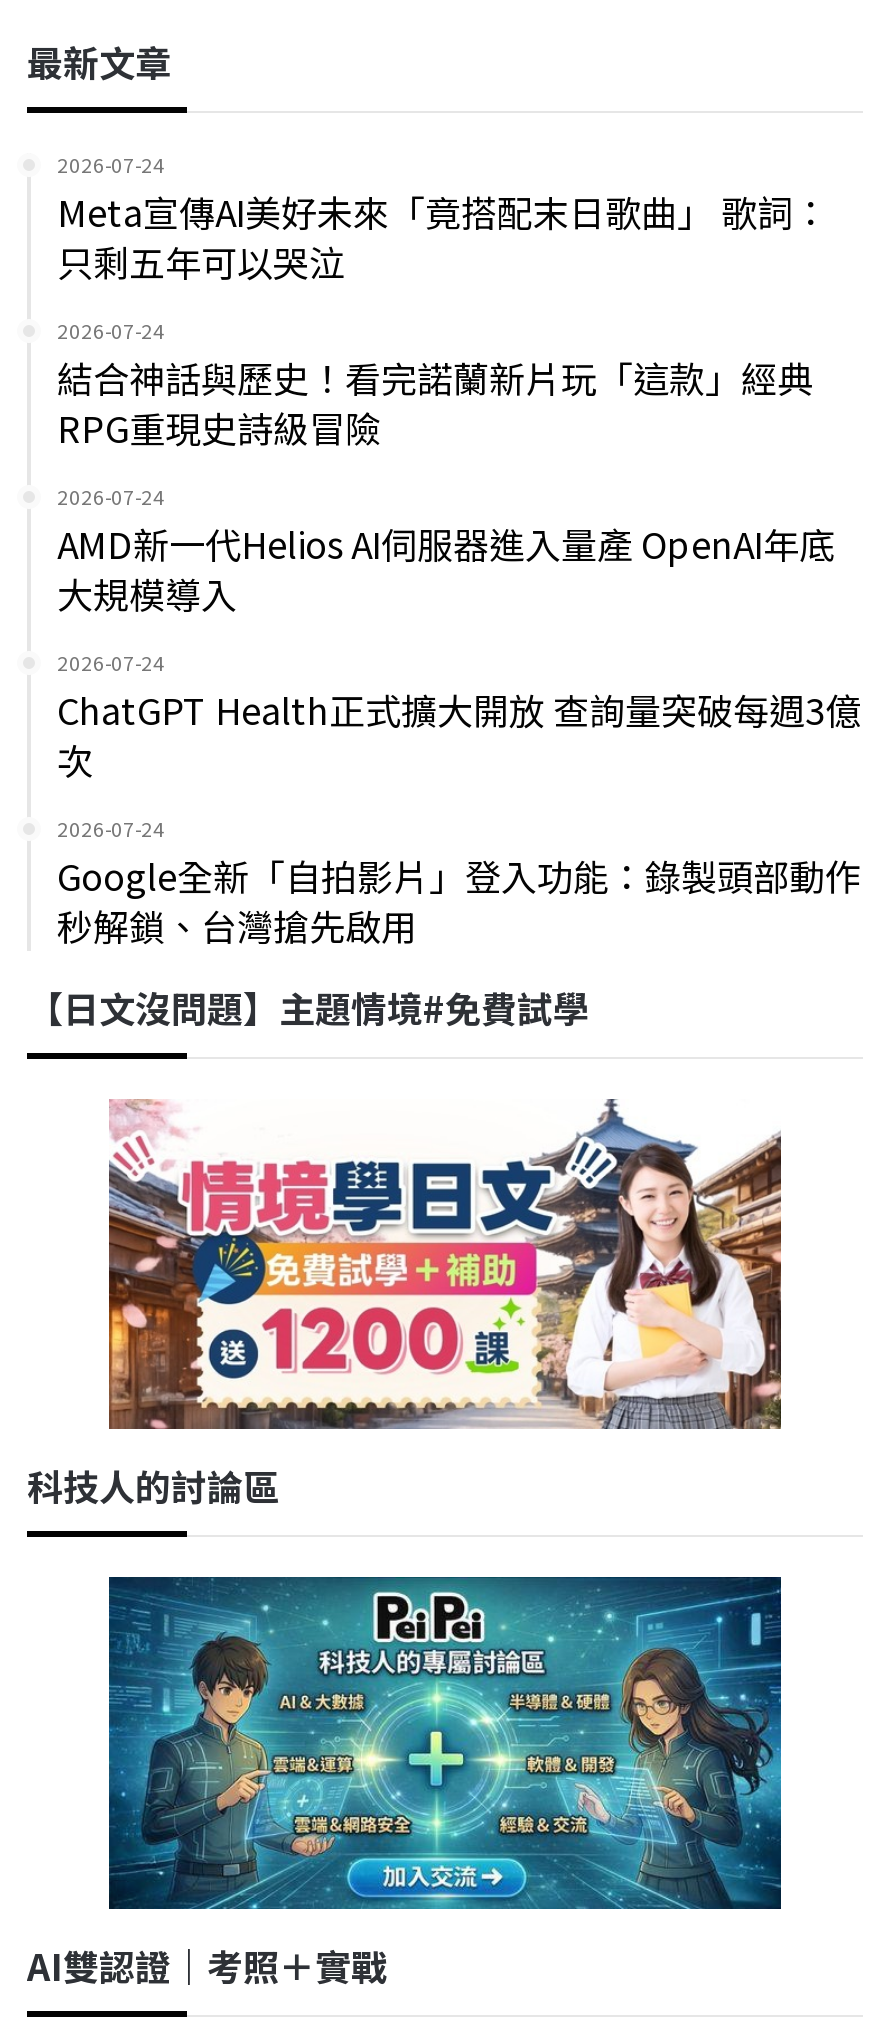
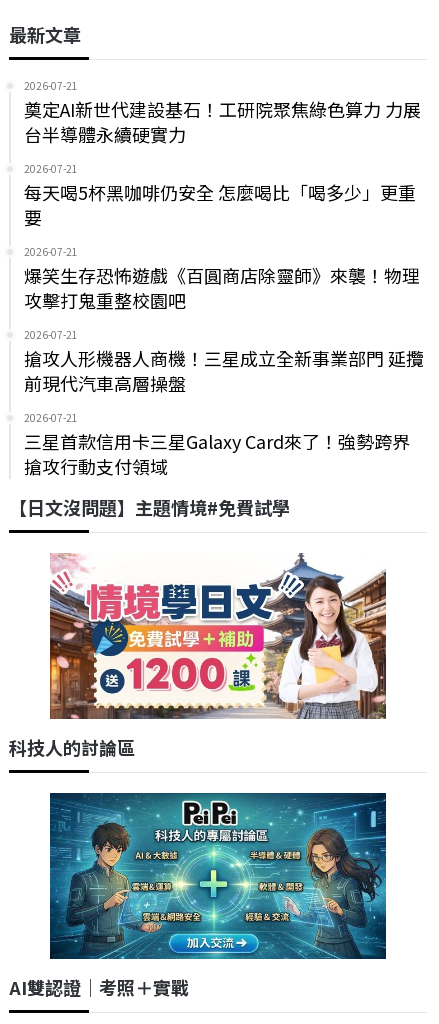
- 2026-07-24
- Meta宣傳AI美好未來「竟搭配末日歌曲」 歌詞：
- 只剩五年可以哭泣
+ 2026-07-21
+ 奠定AI新世代建設基石！工研院聚焦綠色算力 力展
+ 台半導體永續硬實力

- 2026-07-24
- 結合神話與歷史！看完諾蘭新片玩「這款」經典
- RPG重現史詩級冒險
+ 2026-07-21
+ 每天喝5杯黑咖啡仍安全 怎麼喝比「喝多少」更重
+ 要

- 2026-07-24
- AMD新一代Helios AI伺服器進入量產 OpenAI年底
- 大規模導入
+ 2026-07-21
+ 爆笑生存恐怖遊戲《百圓商店除靈師》來襲！物理
+ 攻擊打鬼重整校園吧

- 2026-07-24
- ChatGPT Health正式擴大開放 查詢量突破每週3億
- 次
+ 2026-07-21
+ 搶攻人形機器人商機！三星成立全新事業部門 延攬
+ 前現代汽車高層操盤

- 2026-07-24
- Google全新「自拍影片」登入功能：錄製頭部動作
- 秒解鎖、台灣搶先啟用
+ 2026-07-21
+ 三星首款信用卡三星Galaxy Card來了！強勢跨界
+ 搶攻行動支付領域
